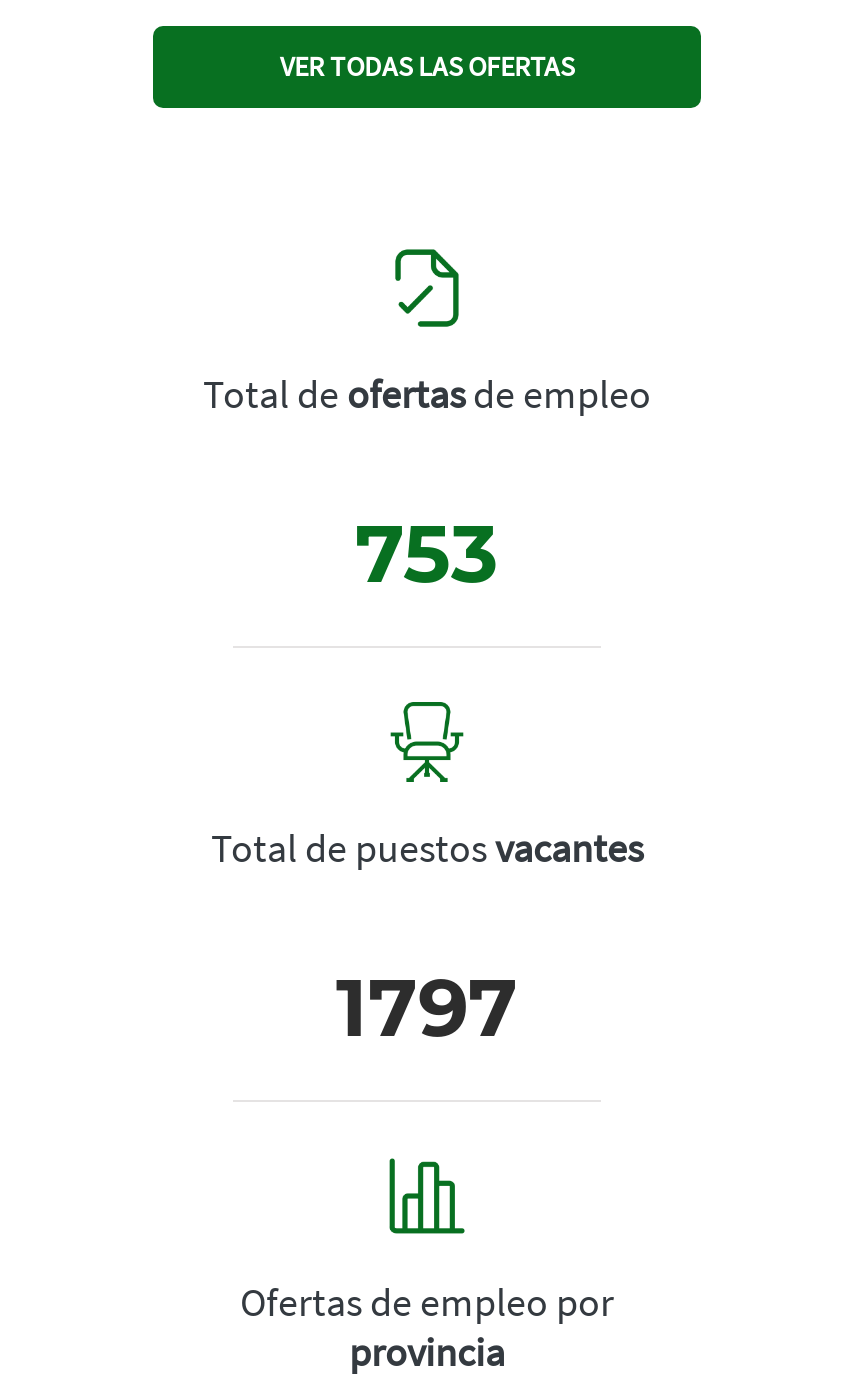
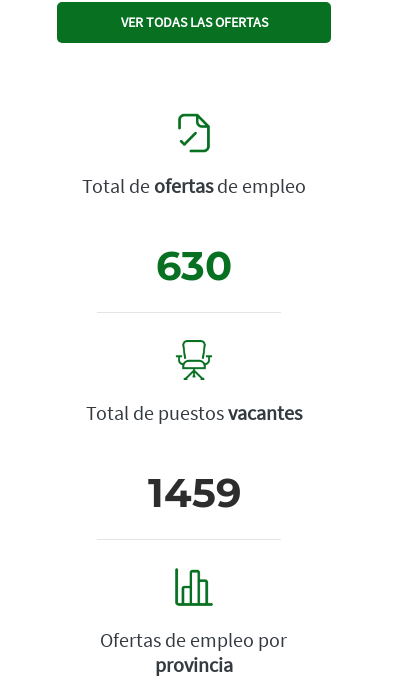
- 753
+ 630

- 1797
+ 1459
